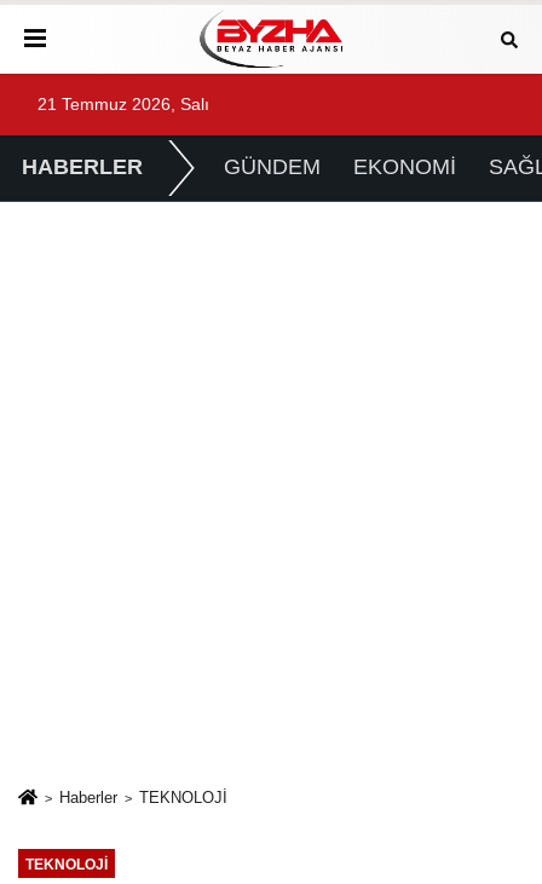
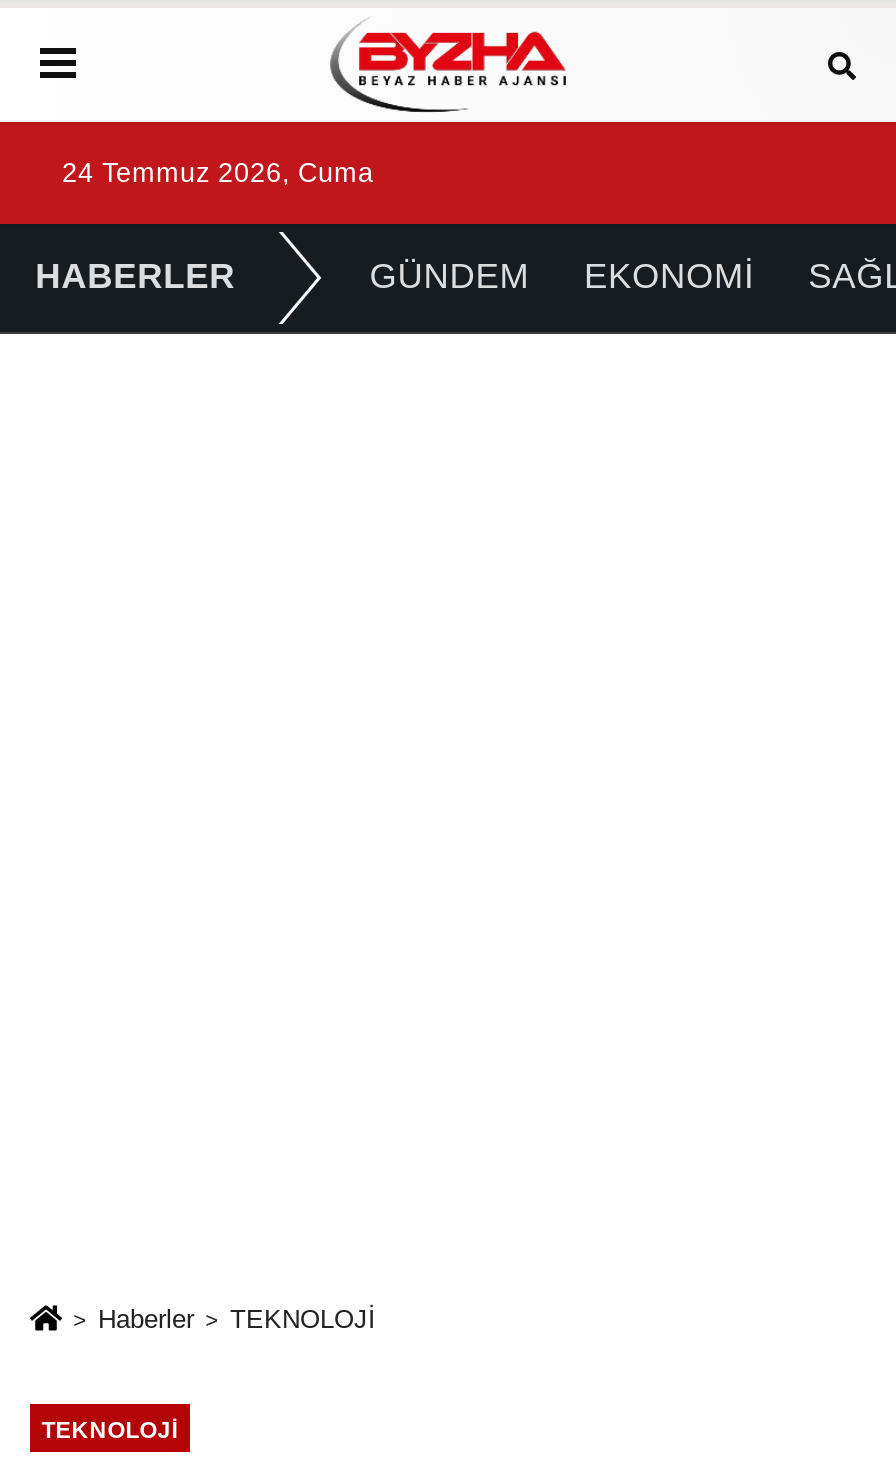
- 21 Temmuz 2026, Salı
+ 24 Temmuz 2026, Cuma
